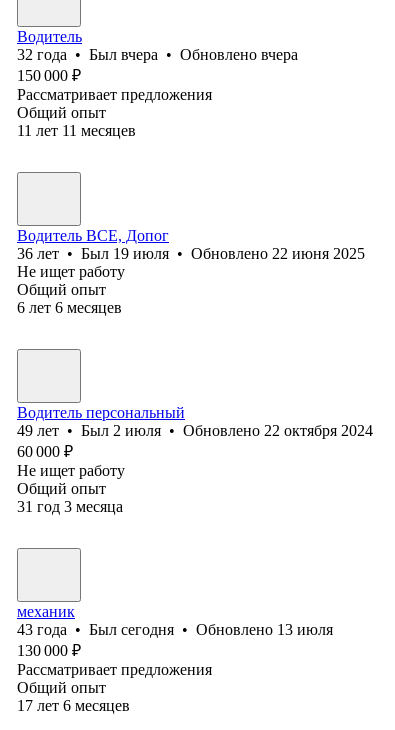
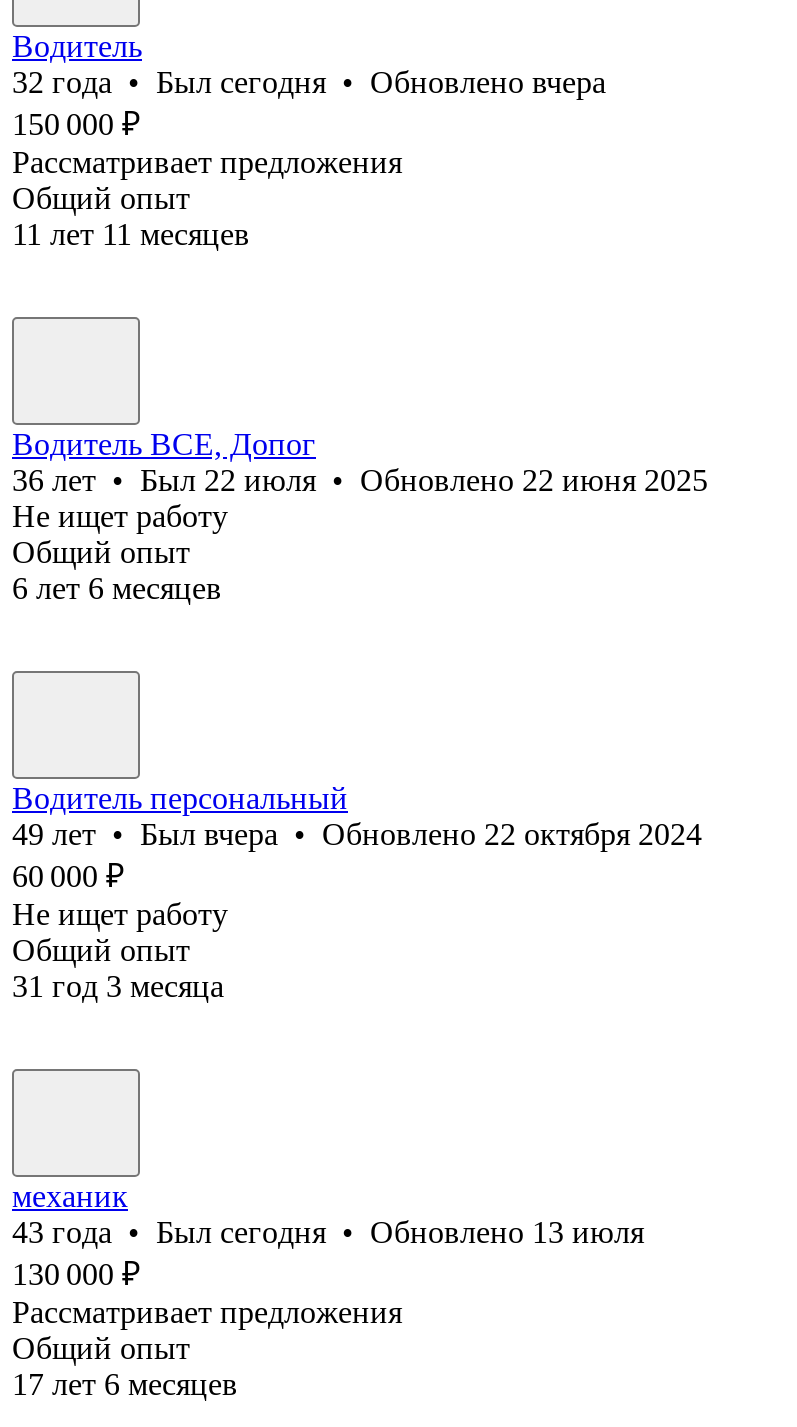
- 32 года • Был вчера • Обновлено вчера
+ 32 года • Был сегодня • Обновлено вчера

- 36 лет • Был 19 июля • Обновлено 22 июня 2025
+ 36 лет • Был 22 июля • Обновлено 22 июня 2025

- 49 лет • Был 2 июля • Обновлено 22 октября 2024
+ 49 лет • Был вчера • Обновлено 22 октября 2024
